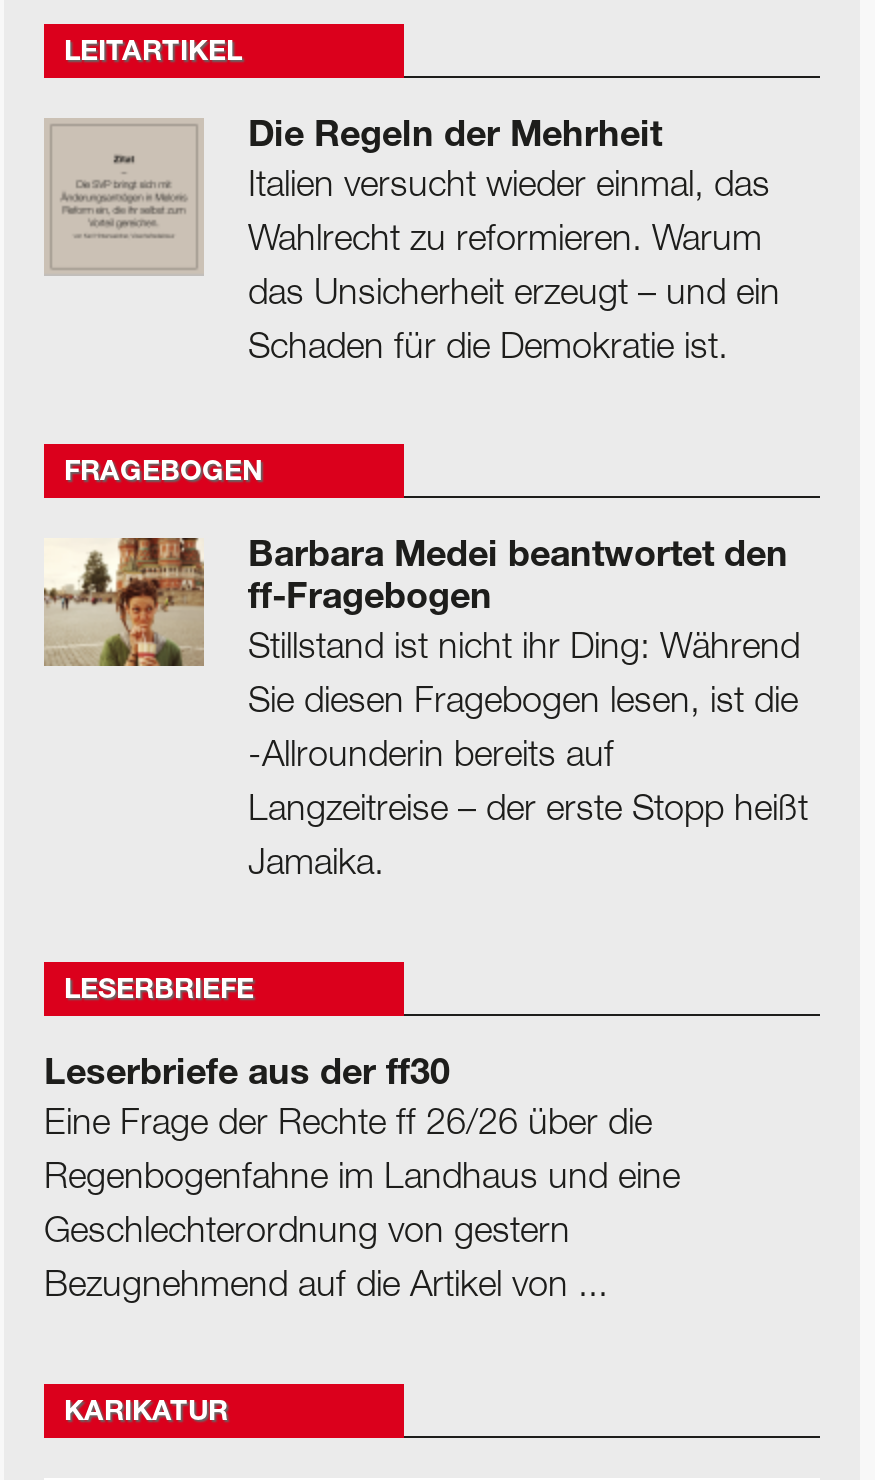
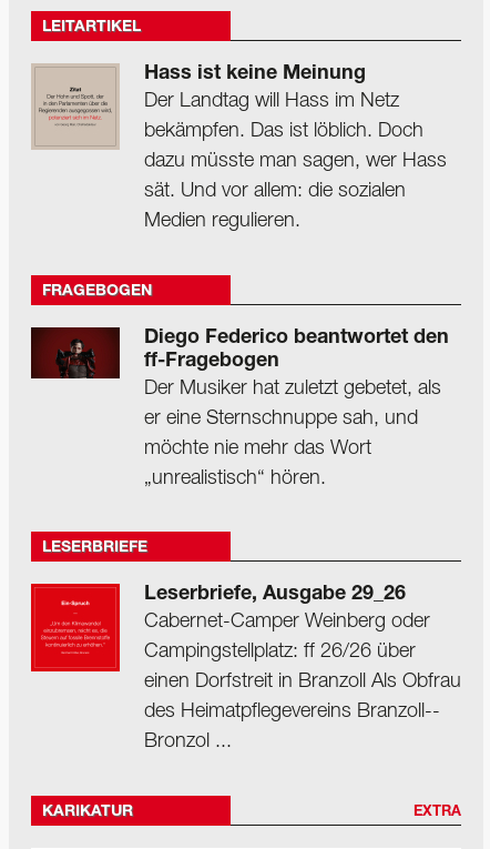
- Die Regeln der Mehrheit
- Italien versucht wieder einmal, das
- Wahlrecht zu reformieren. Warum
- das Unsicherheit erzeugt – und ein
- Schaden für die Demokratie ist.
+ Hass ist keine Meinung
+ Der Landtag will Hass im Netz
+ bekämpfen. Das ist löblich. Doch
+ dazu müsste man sagen, wer Hass
+ sät. Und vor allem: die sozialen
+ Medien regulieren.

- [image]
- Barbara Medei beantwortet den
+ [image]
+ Diego Federico beantwortet den

- Stillstand ist nicht ihr Ding: Während
- Sie diesen Fragebogen lesen, ist die
- -Allrounderin bereits auf
- Langzeitreise – der erste Stopp heißt
- Jamaika.
+ Der Musiker hat zuletzt gebetet, als
+ er eine Sternschnuppe sah, und
+ möchte nie mehr das Wort
+ „unrealistisch“ hören.

- Leserbriefe aus der ff30
- Eine Frage der Rechte ff 26/26 über die
- Regenbogenfahne im Landhaus und eine
- Geschlechterordnung von gestern
- Bezugnehmend auf die Artikel von ...
+ Leserbriefe, Ausgabe 29_26
+ Cabernet-Camper Weinberg oder
+ Campingstellplatz: ff 26/26 über
+ einen Dorfstreit in Branzoll Als Obfrau
+ des Heimatpflegevereins Branzoll-
+ Bronzol ...

+ EXTRA
